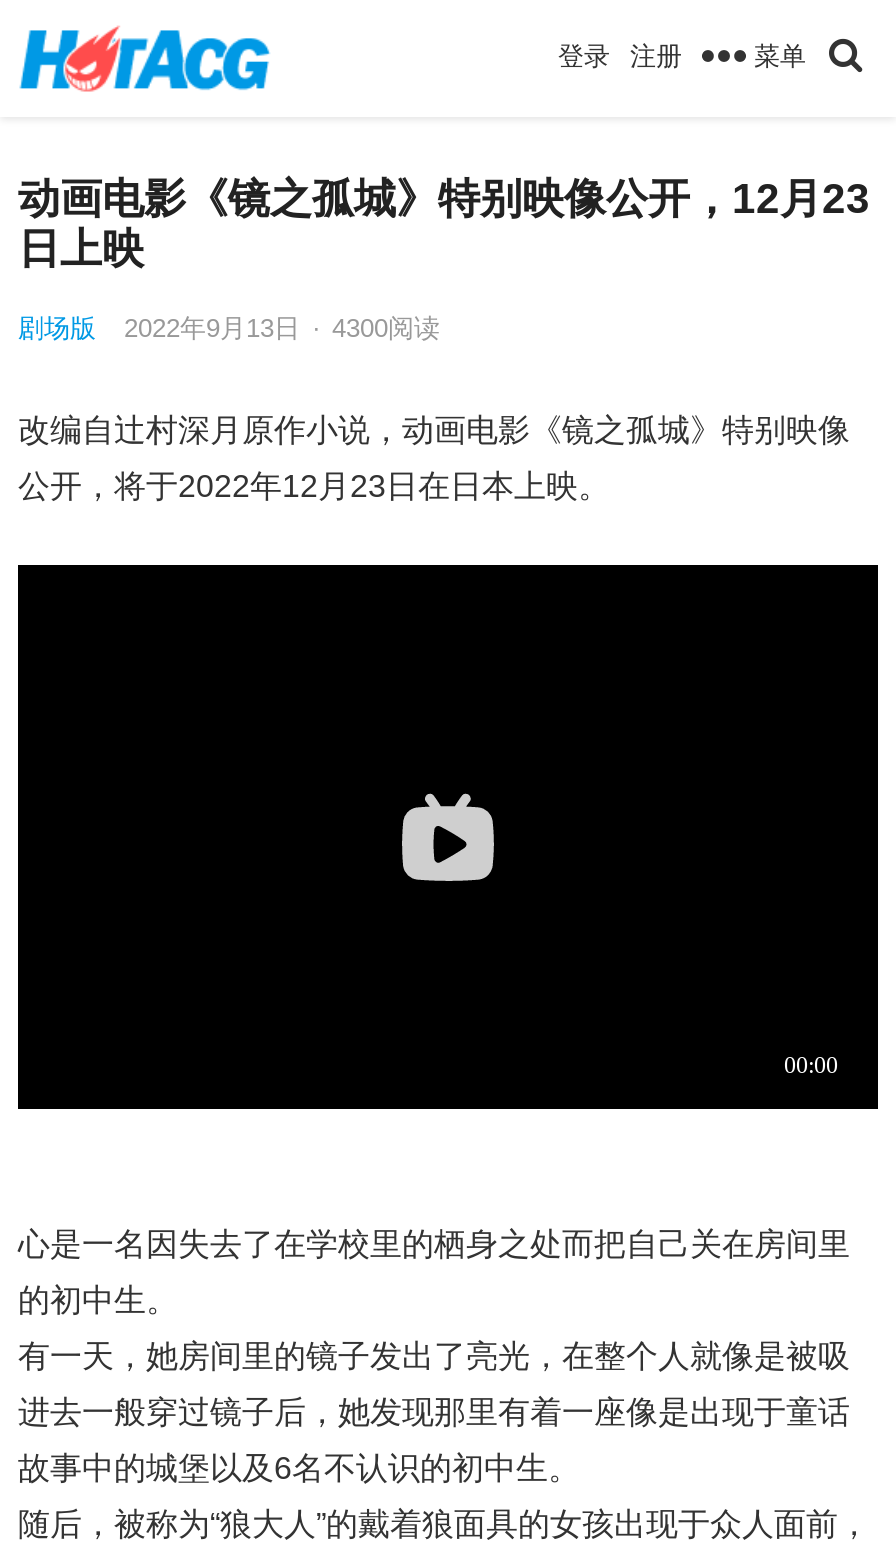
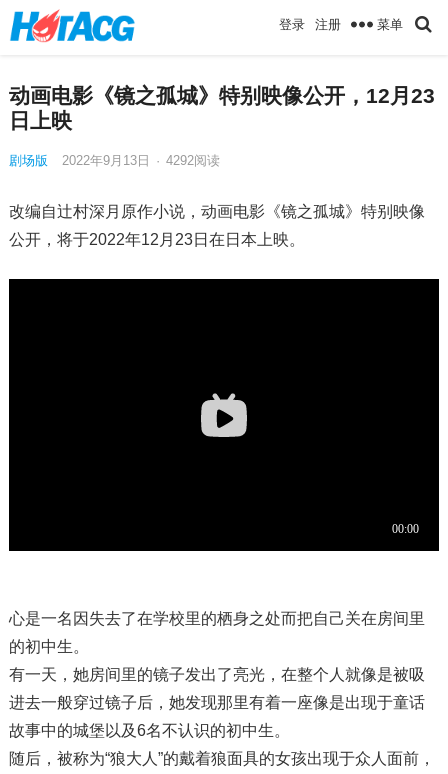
- 剧场版 2022年9月13日 · 4300阅读
+ 剧场版 2022年9月13日 · 4292阅读
